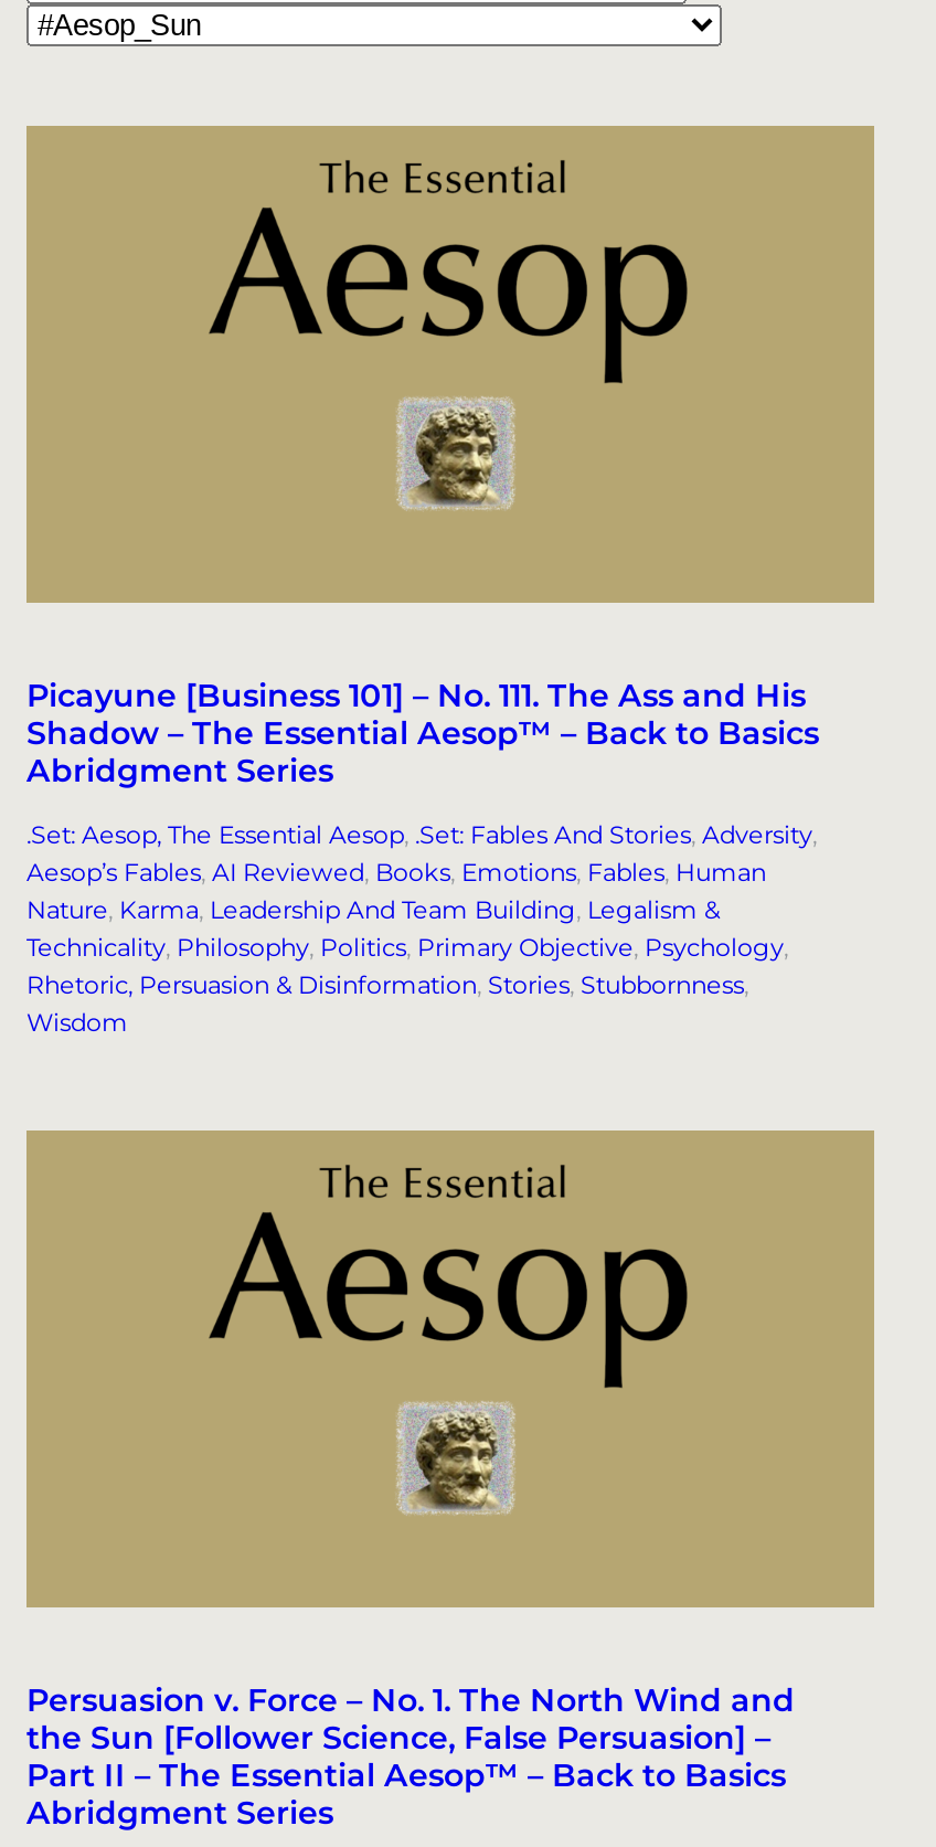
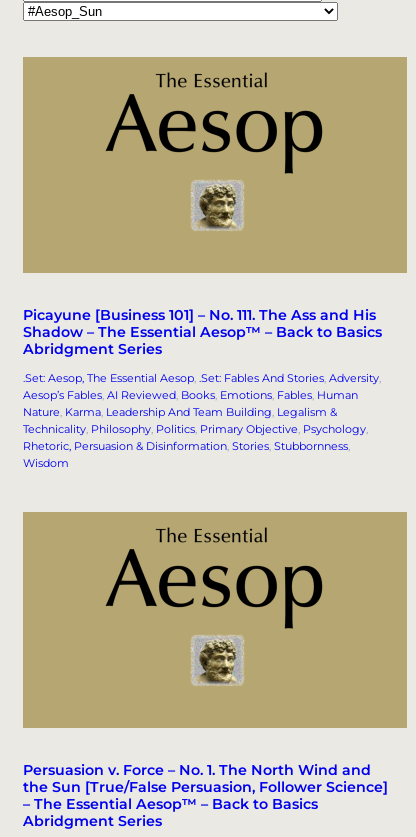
- the Sun [Follower Science, False Persuasion] –
- Part II – The Essential Aesop™ – Back to Basics
+ the Sun [True/False Persuasion, Follower Science]
+ – The Essential Aesop™ – Back to Basics
